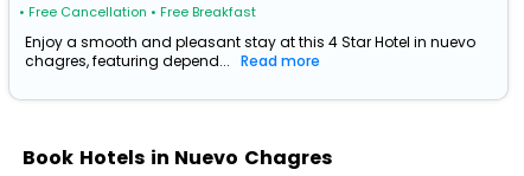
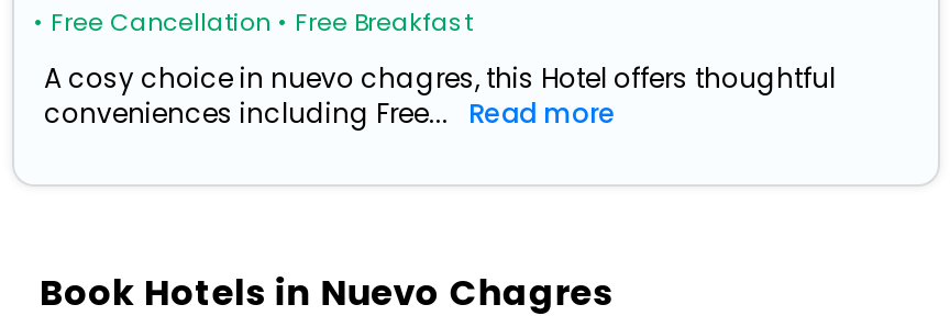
- Enjoy a smooth and pleasant stay at this 4 Star Hotel in nuevo
- chagres, featuring depend... Read more
+ A cosy choice in nuevo chagres, this Hotel offers thoughtful
+ conveniences including Free... Read more
